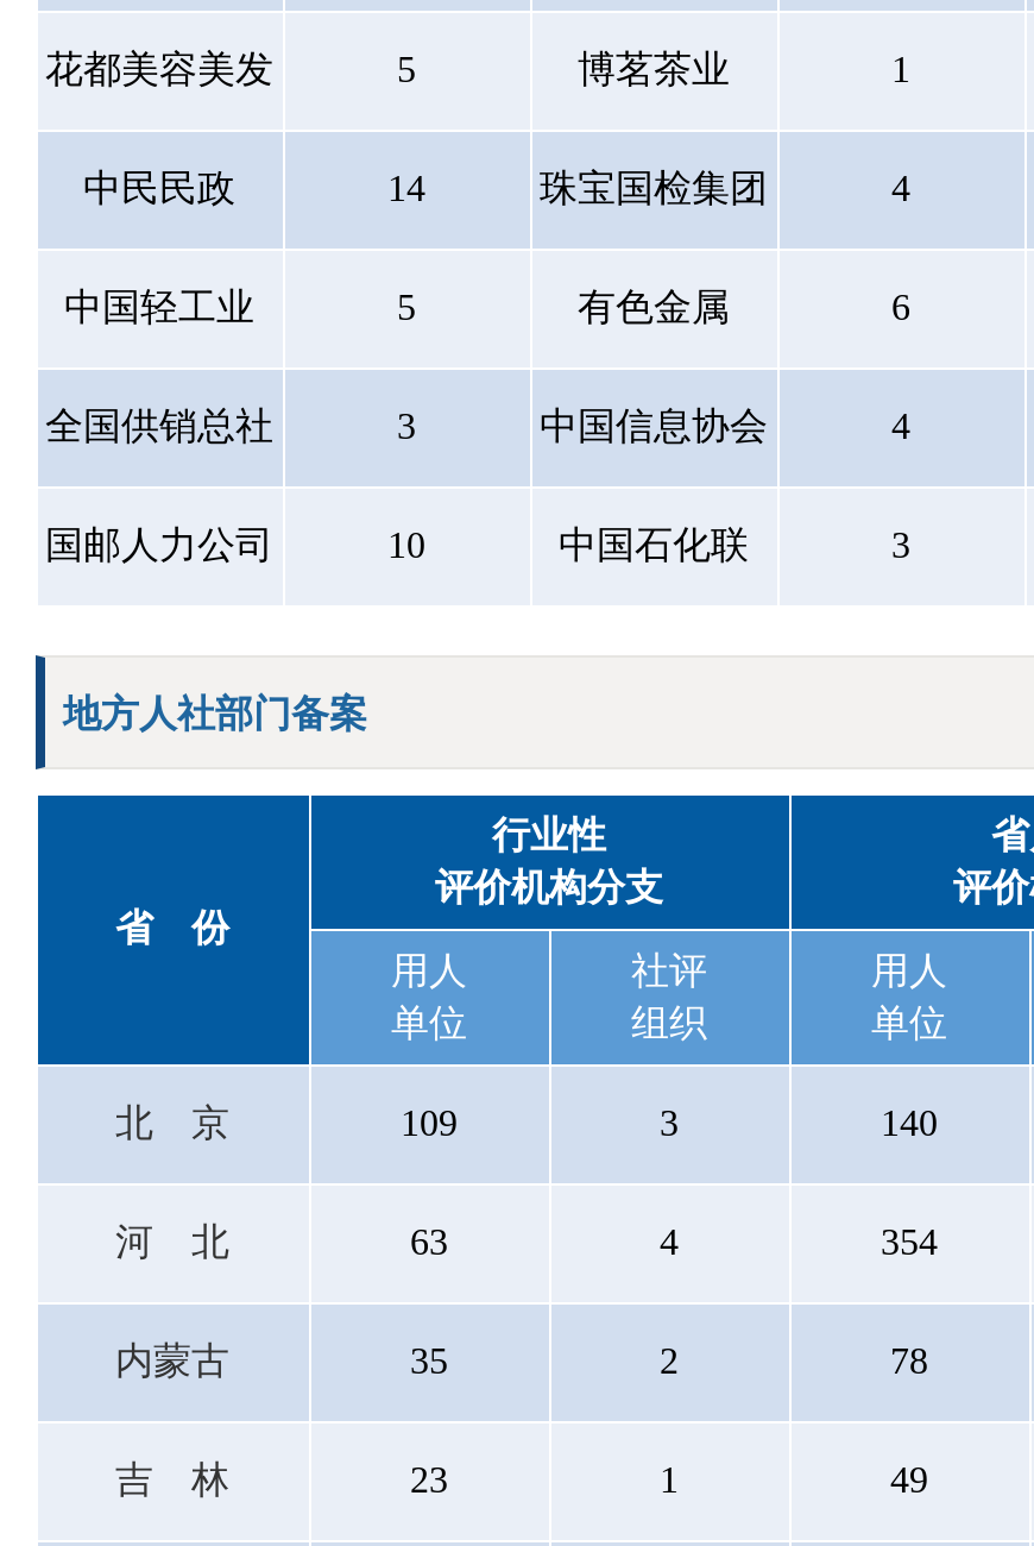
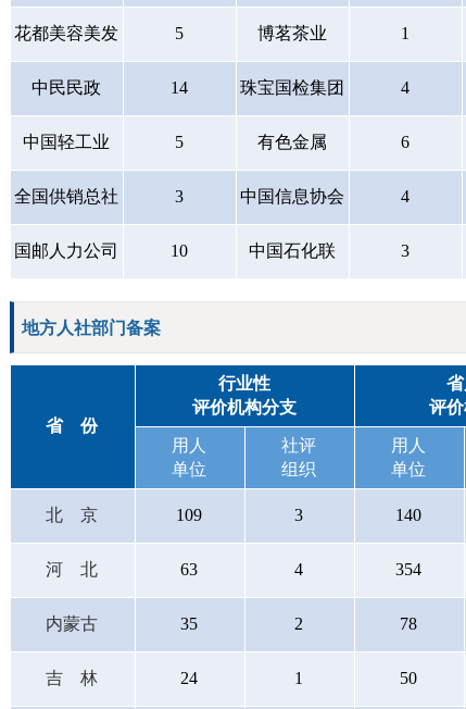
- 23
+ 24

- 49
+ 50
